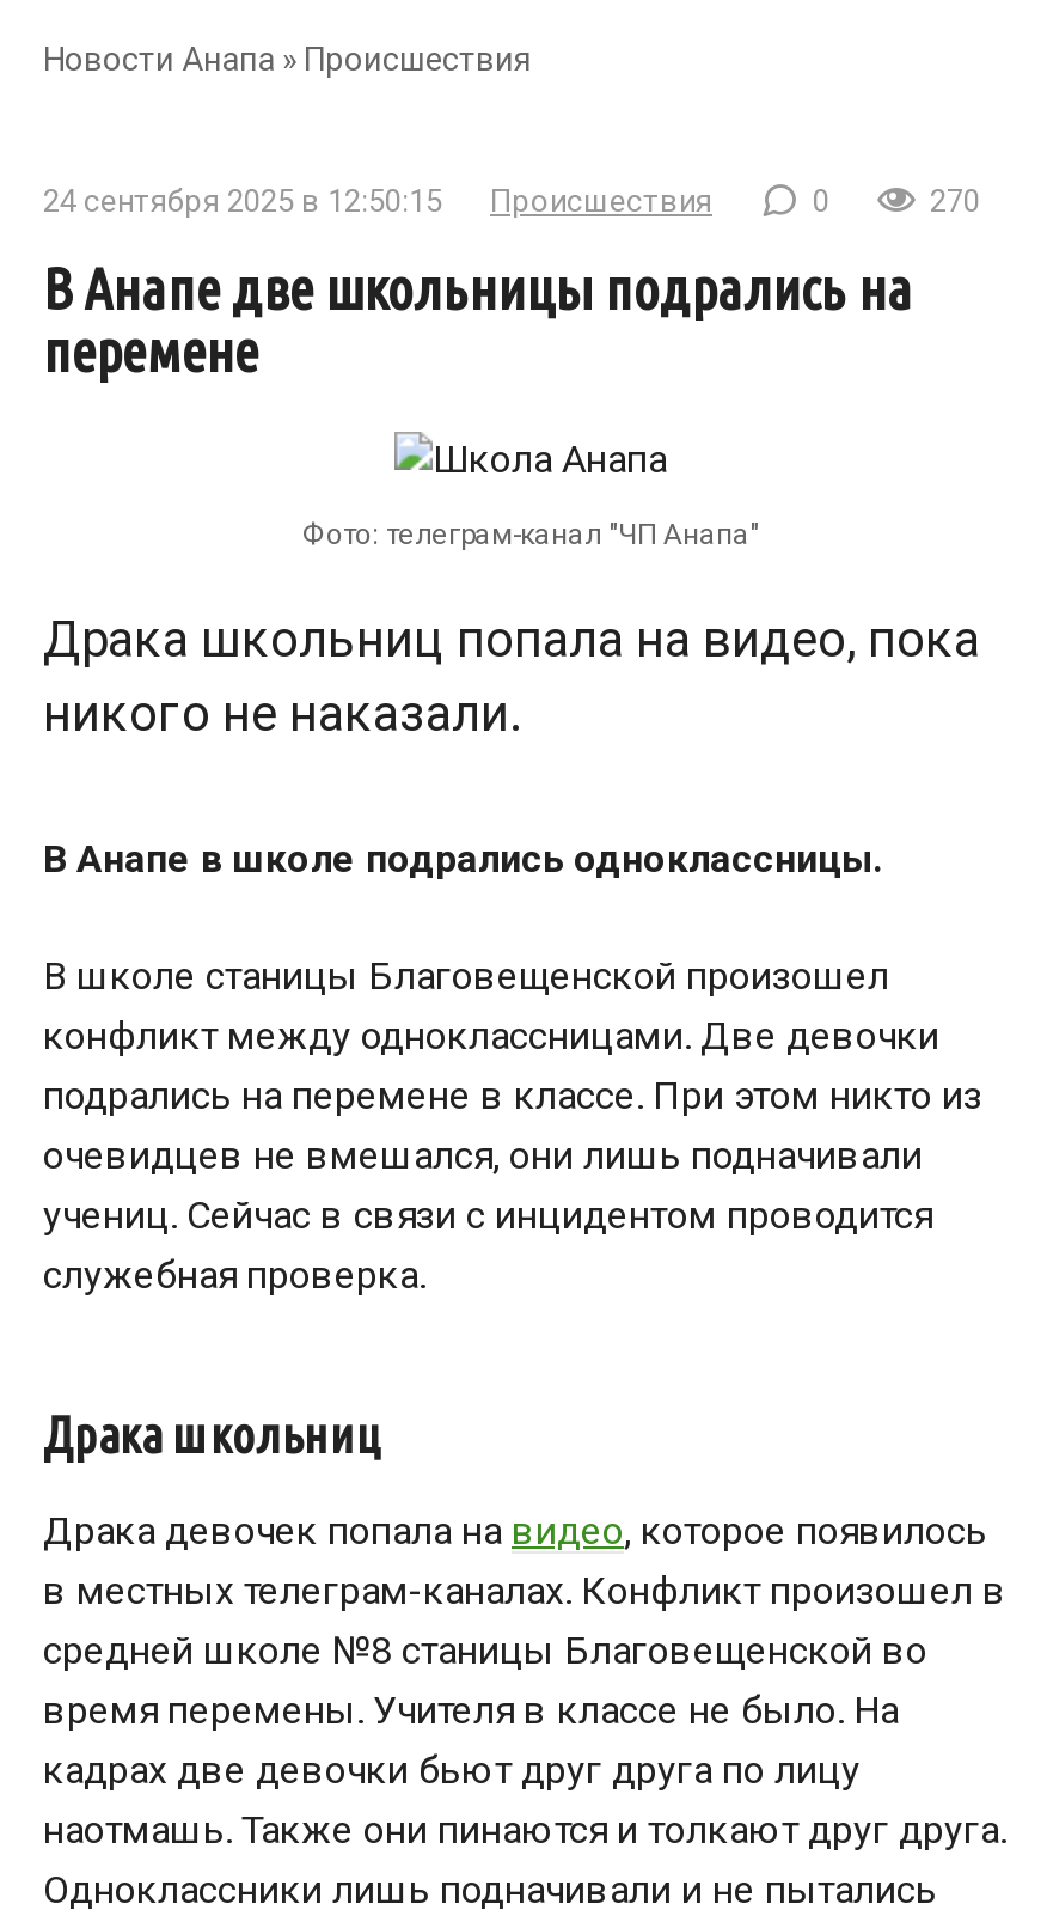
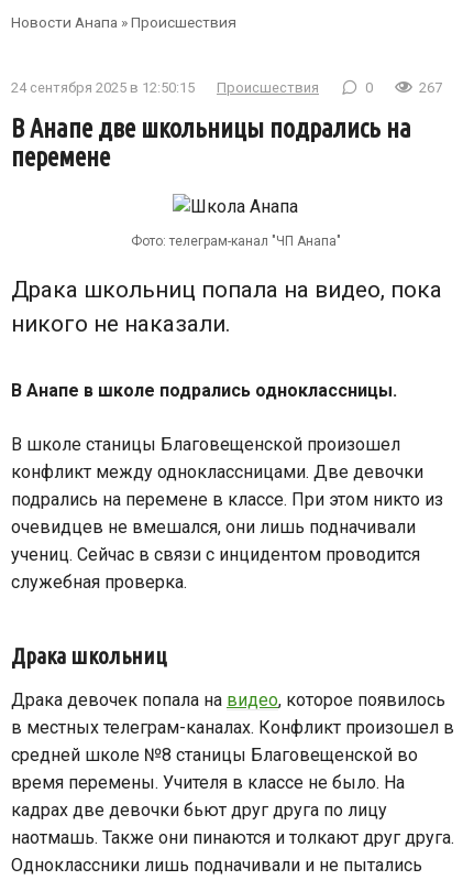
- 270
+ 267
